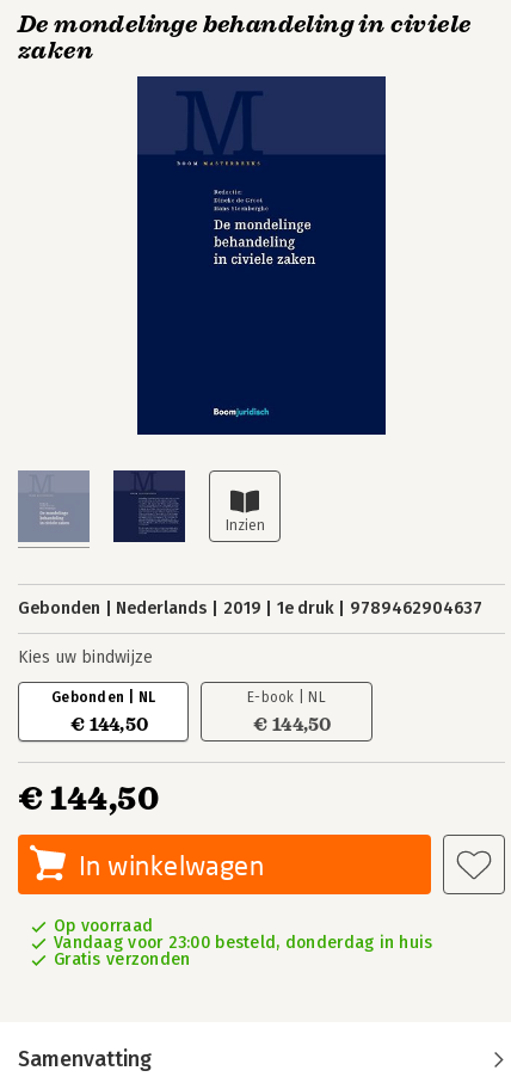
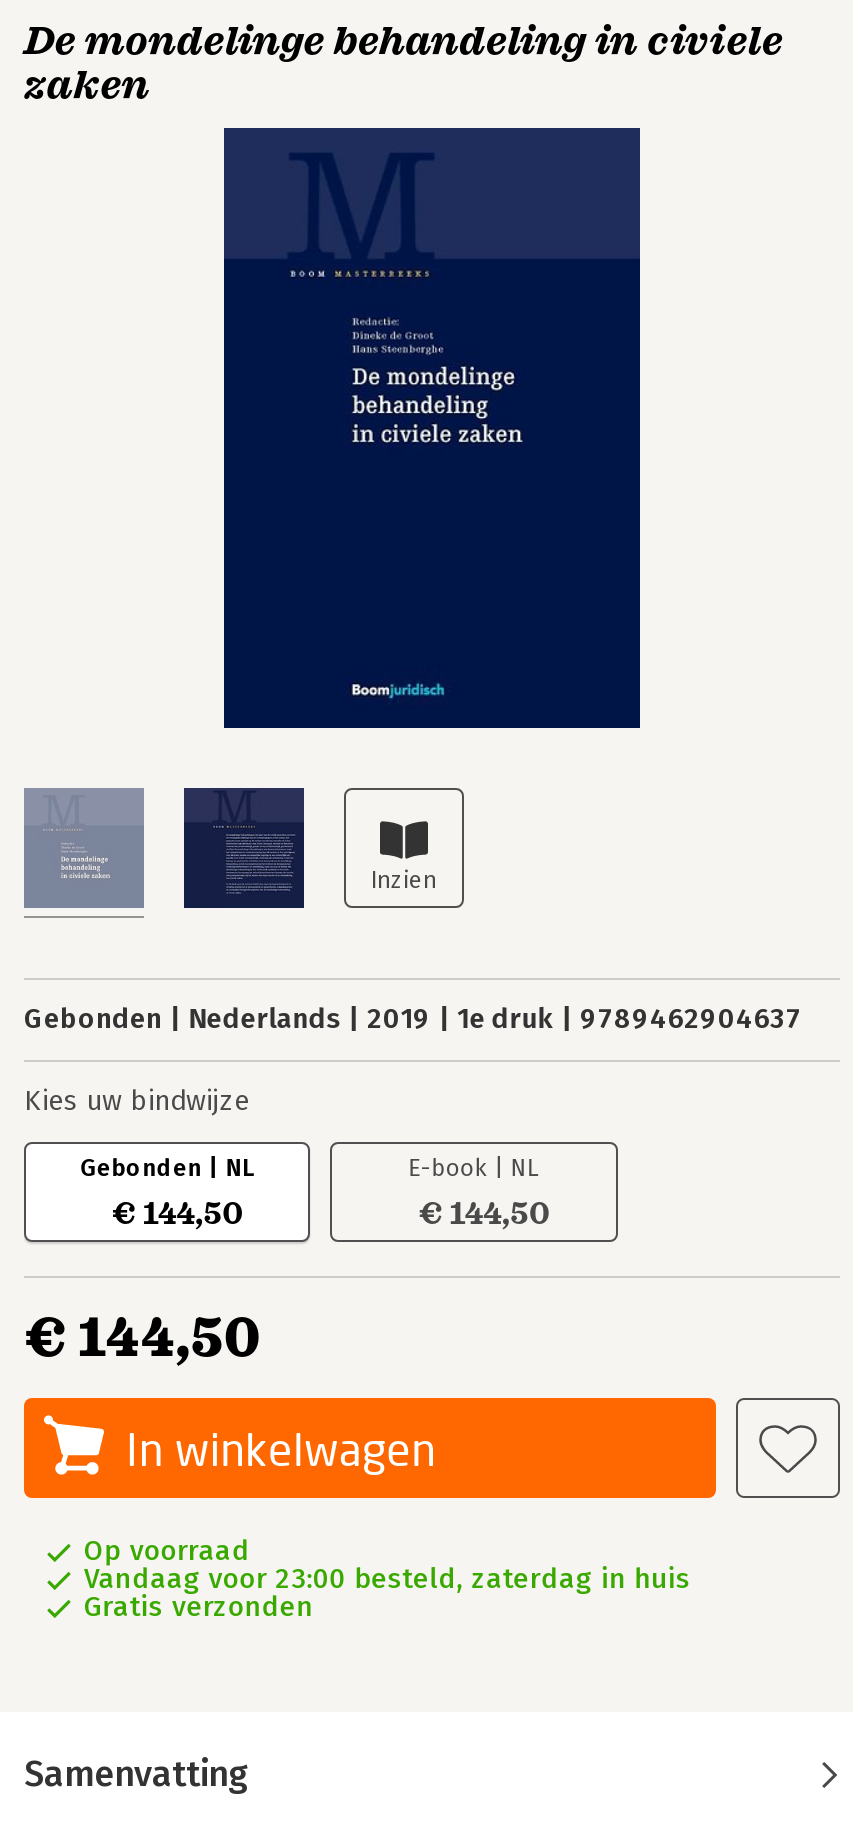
- Vandaag voor 23:00 besteld, donderdag in huis
+ Vandaag voor 23:00 besteld, zaterdag in huis
